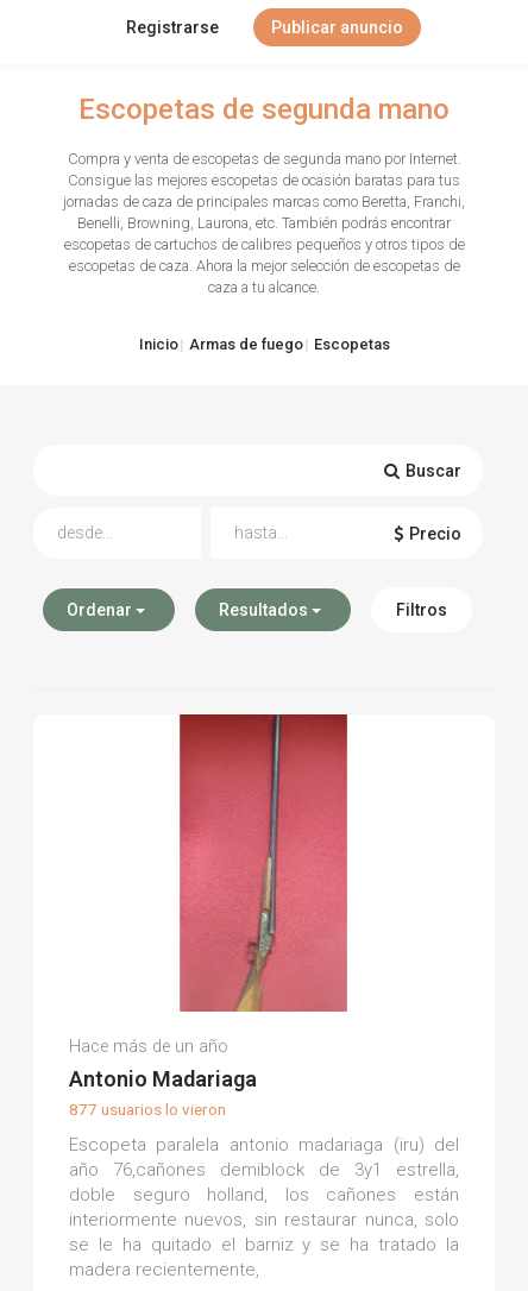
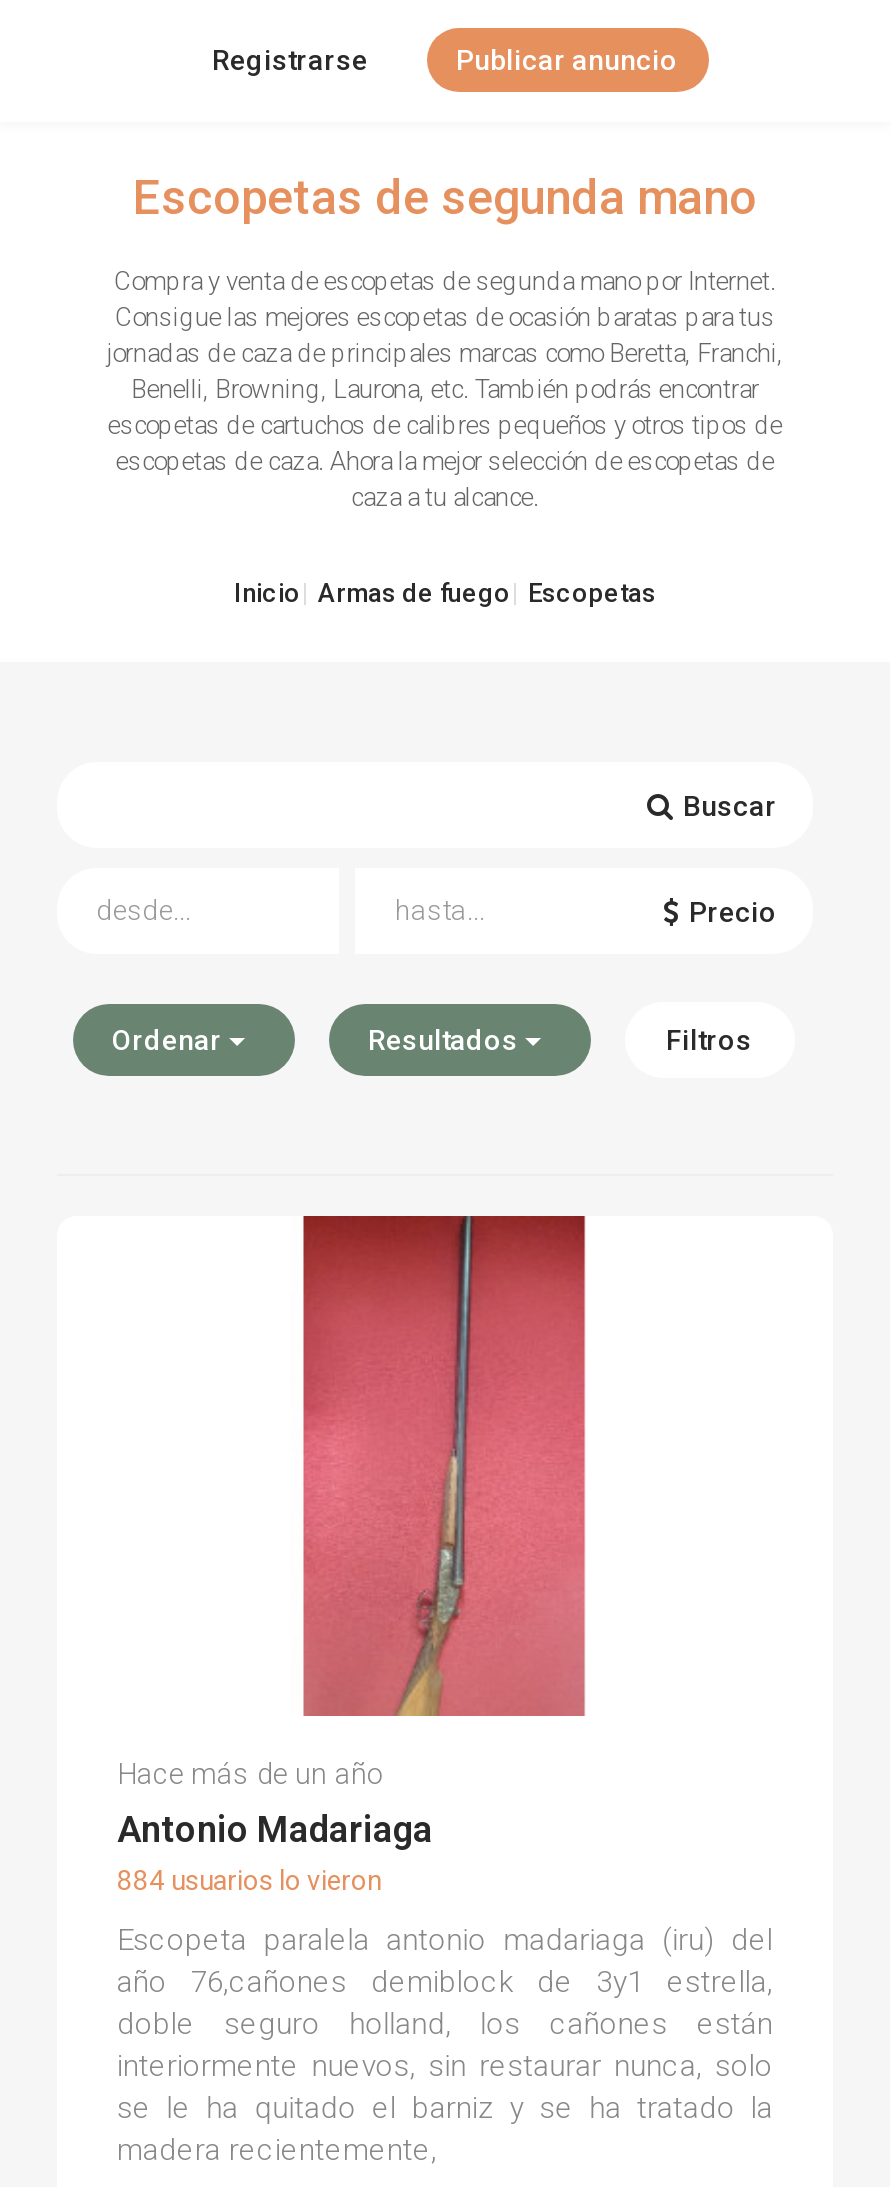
- 877 usuarios lo vieron
+ 884 usuarios lo vieron
